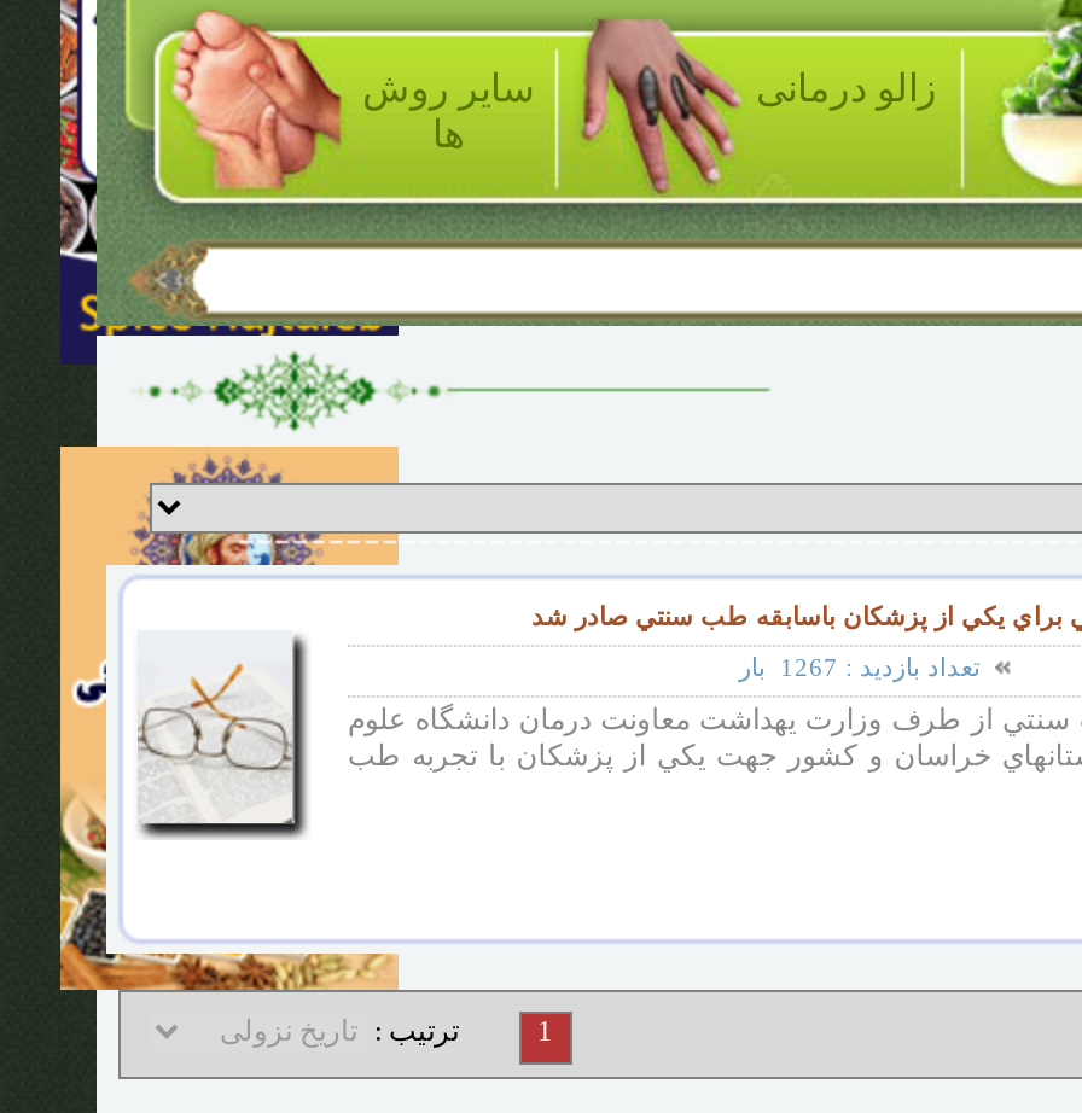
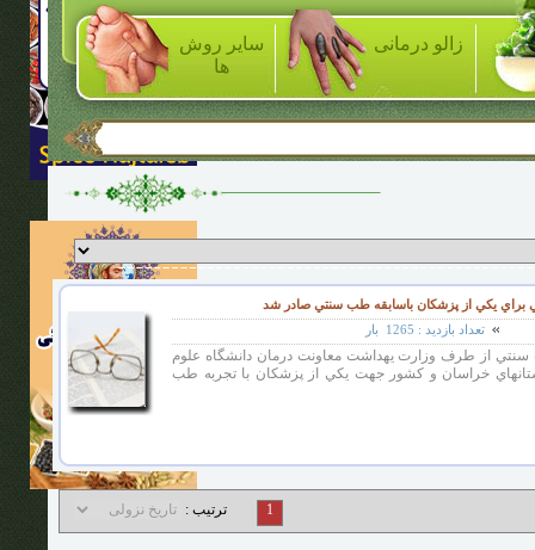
- تعداد بازدید : 1267 بار
+ تعداد بازدید : 1265 بار
